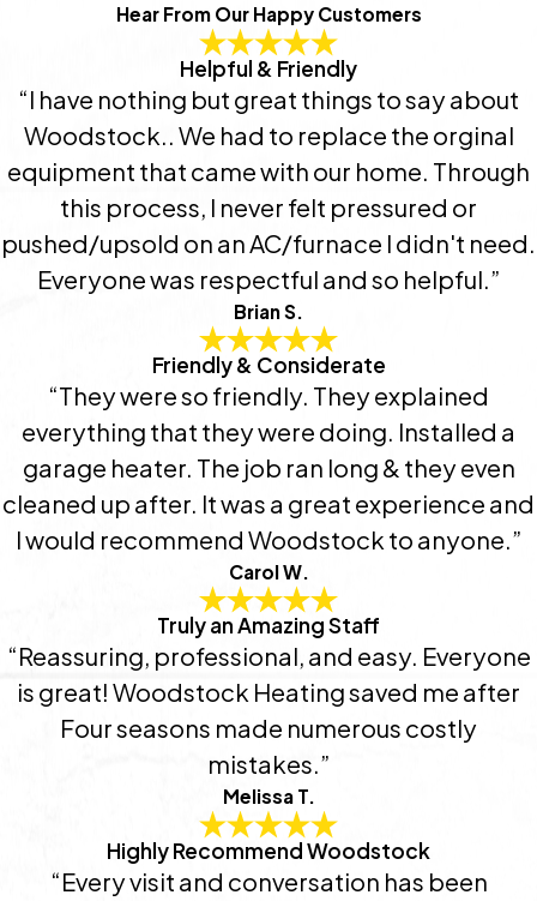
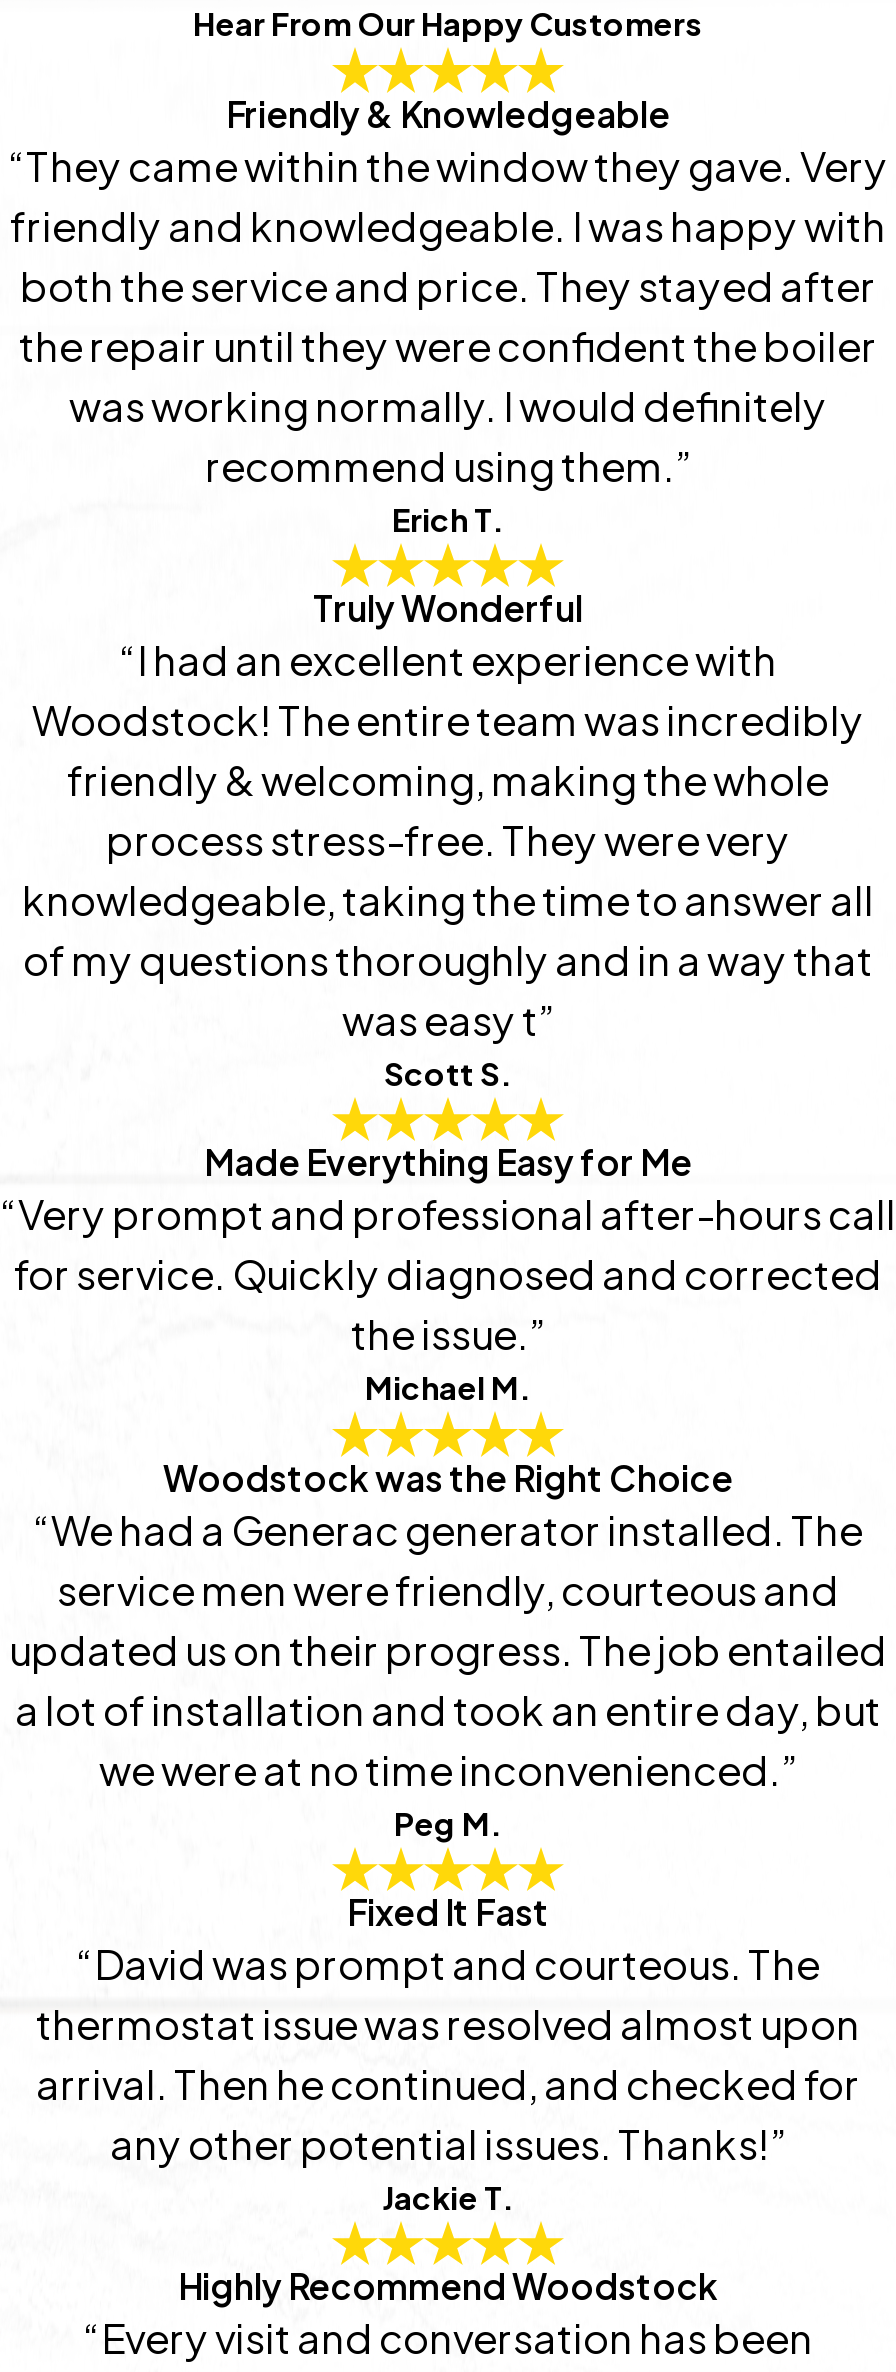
- Helpful & Friendly
- “I have nothing but great things to say about
- Woodstock.. We had to replace the orginal
- equipment that came with our home. Through
- this process, I never felt pressured or
- pushed/upsold on an AC/furnace I didn't need.
- Everyone was respectful and so helpful.”
- Brian S.
- Friendly & Considerate
- “They were so friendly. They explained
- everything that they were doing. Installed a
- garage heater. The job ran long & they even
- cleaned up after. It was a great experience and
- I would recommend Woodstock to anyone.”
- Carol W.
- Truly an Amazing Staff
- “Reassuring, professional, and easy. Everyone
- is great! Woodstock Heating saved me after
- Four seasons made numerous costly
- mistakes.”
- Melissa T.
+ Friendly & Knowledgeable
+ “They came within the window they gave. Very
+ friendly and knowledgeable. I was happy with
+ both the service and price. They stayed after
+ the repair until they were confident the boiler
+ was working normally. I would definitely
+ recommend using them.”
+ Erich T.
+ Truly Wonderful
+ “I had an excellent experience with
+ Woodstock! The entire team was incredibly
+ friendly & welcoming, making the whole
+ process stress-free. They were very
+ knowledgeable, taking the time to answer all
+ of my questions thoroughly and in a way that
+ was easy t”
+ Scott S.
+ Made Everything Easy for Me
+ “Very prompt and professional after-hours call
+ for service. Quickly diagnosed and corrected
+ the issue.”
+ Michael M.
+ Woodstock was the Right Choice
+ “We had a Generac generator installed. The
+ service men were friendly, courteous and
+ updated us on their progress. The job entailed
+ a lot of installation and took an entire day, but
+ we were at no time inconvenienced.”
+ Peg M.
+ Fixed It Fast
+ “David was prompt and courteous. The
+ thermostat issue was resolved almost upon
+ arrival. Then he continued, and checked for
+ any other potential issues. Thanks!”
+ Jackie T.
